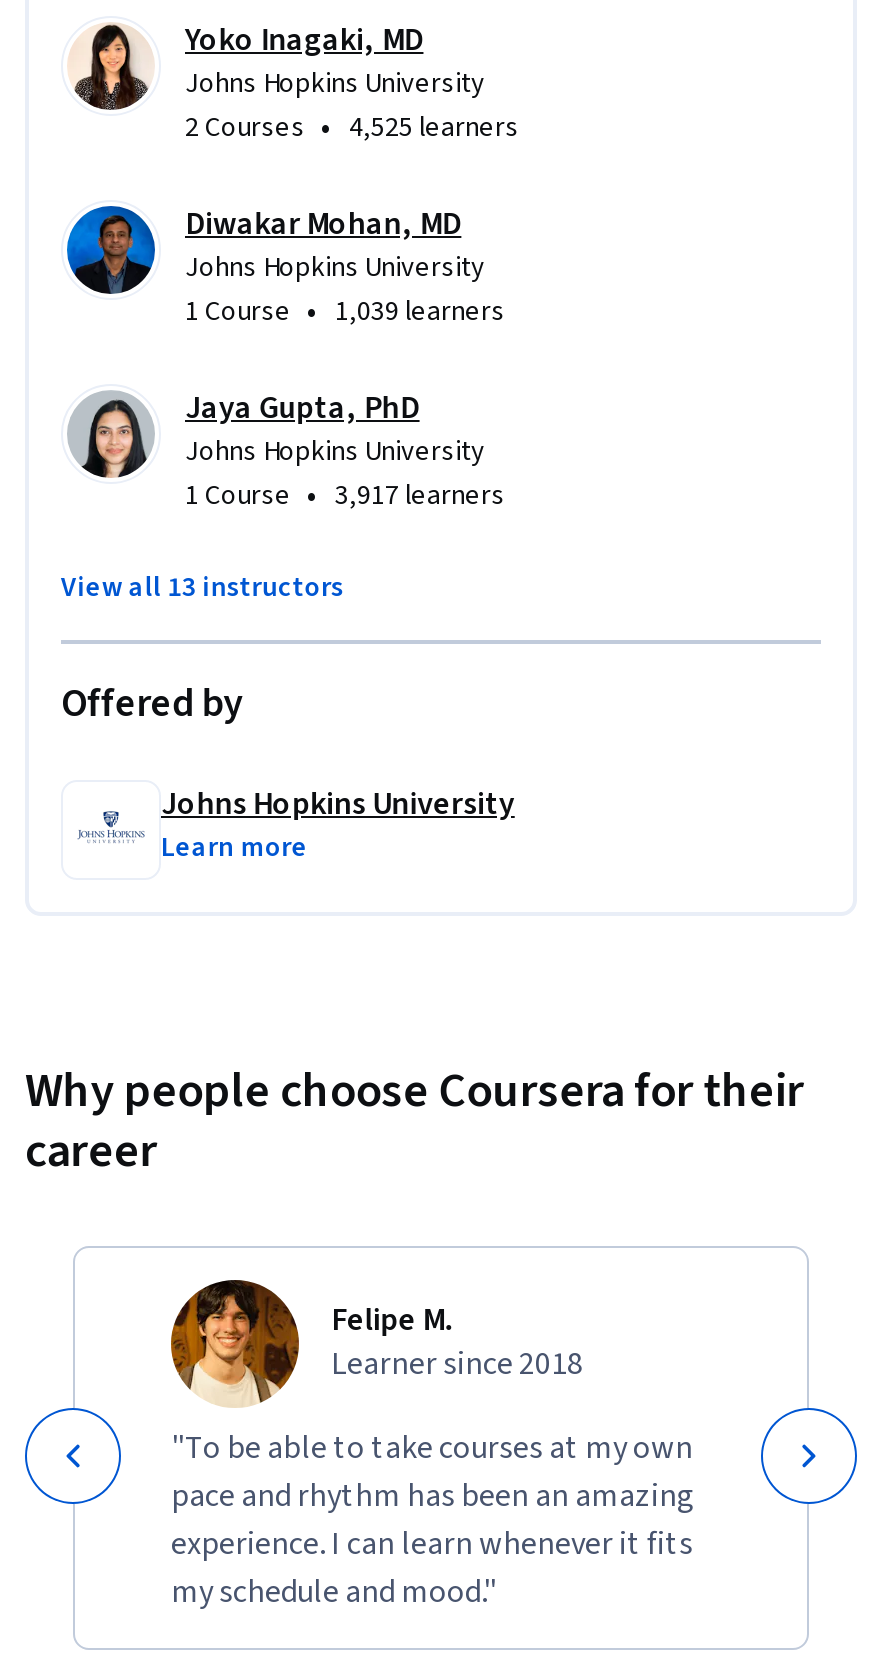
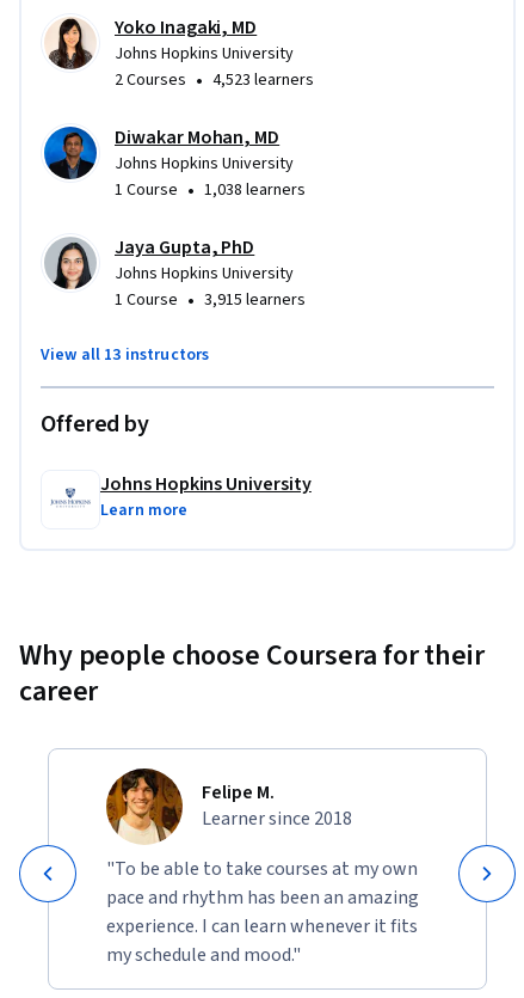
- 2 Courses • 4,525 learners
+ 2 Courses • 4,523 learners

- 1 Course • 1,039 learners
+ 1 Course • 1,038 learners

- 1 Course • 3,917 learners
+ 1 Course • 3,915 learners
